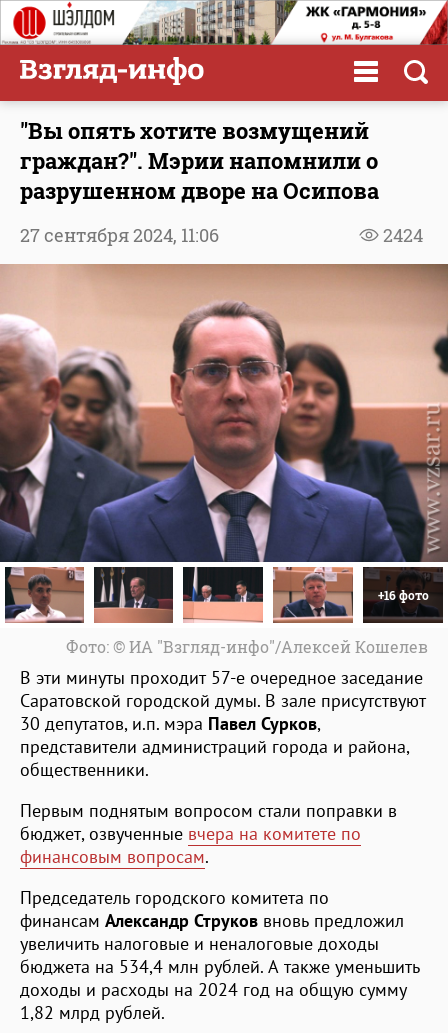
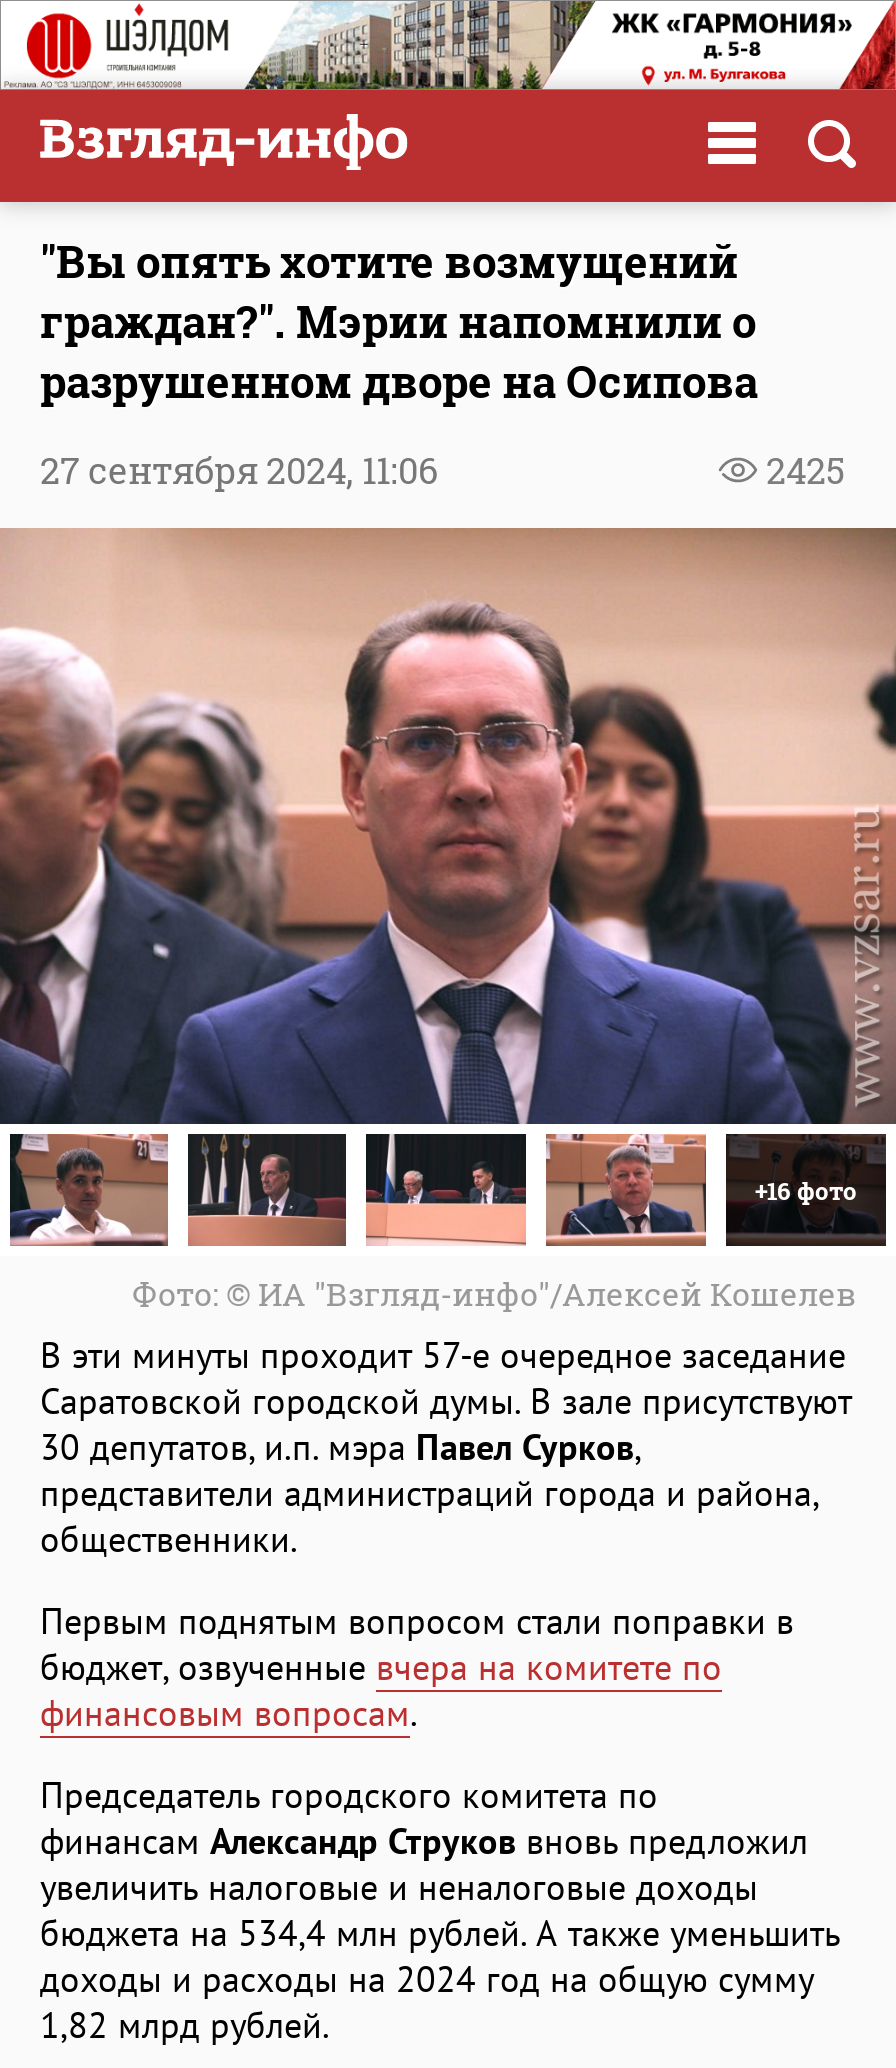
- 2424
+ 2425
